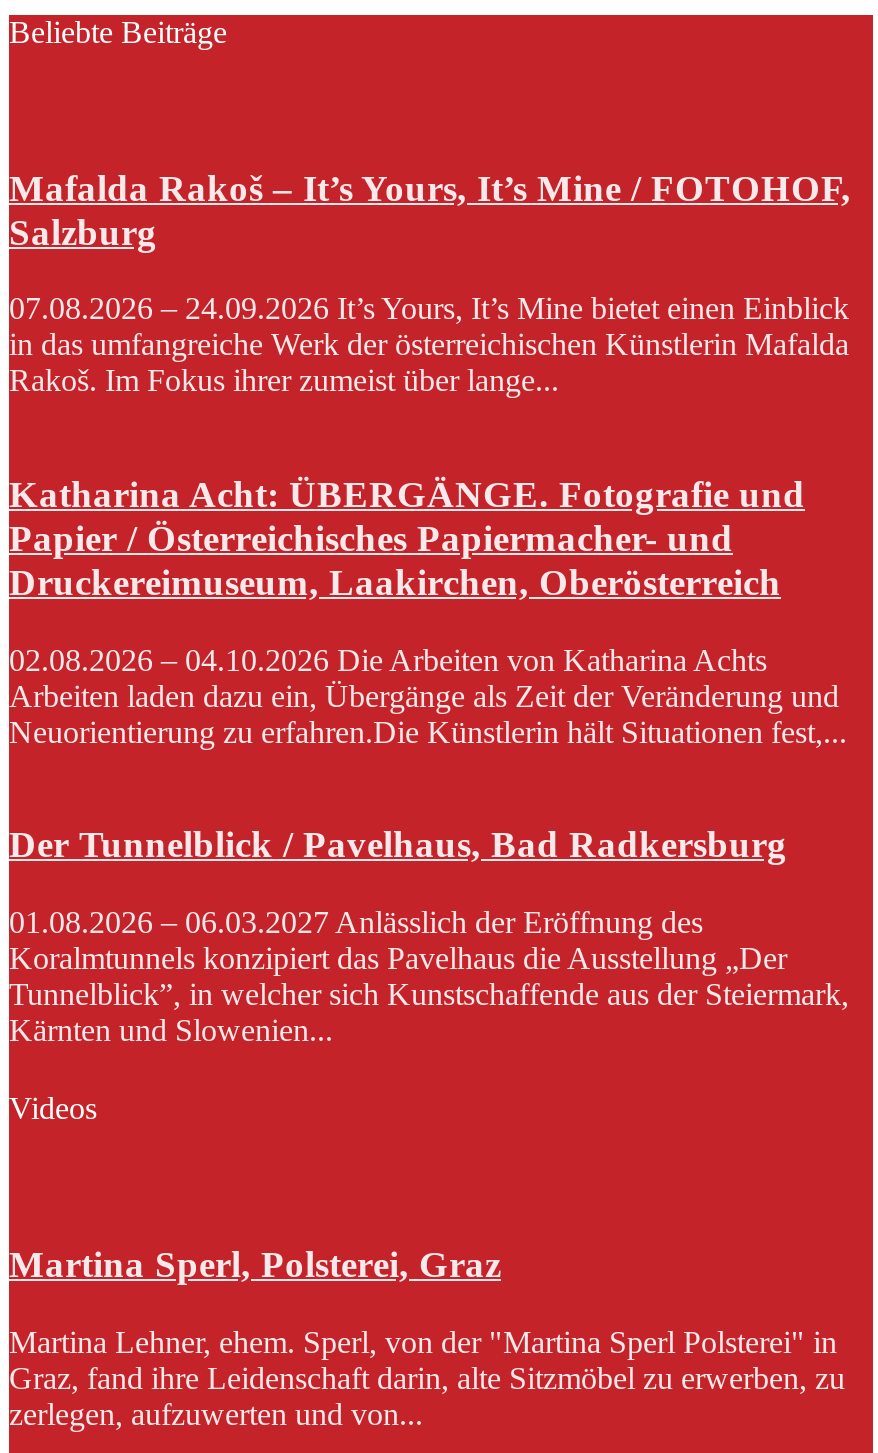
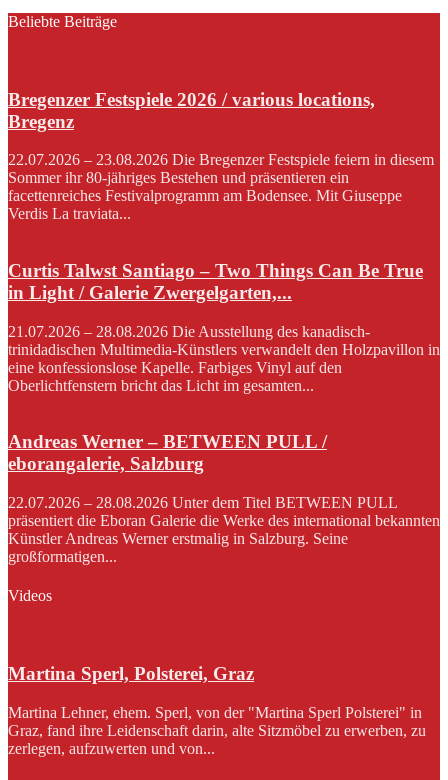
- Mafalda Rakoš – It’s Yours, It’s Mine / FOTOHOF,
- Salzburg
+ Bregenzer Festspiele 2026 / various locations,
+ Bregenz

- 07.08.2026 – 24.09.2026 It’s Yours, It’s Mine bietet einen Einblick
- in das umfangreiche Werk der österreichischen Künstlerin Mafalda
- Rakoš. Im Fokus ihrer zumeist über lange...
+ 22.07.2026 – 23.08.2026 Die Bregenzer Festspiele feiern in diesem
+ Sommer ihr 80-jähriges Bestehen und präsentieren ein
+ facettenreiches Festivalprogramm am Bodensee. Mit Giuseppe
+ Verdis La traviata...

- Katharina Acht: ÜBERGÄNGE. Fotografie und
- Papier / Österreichisches Papiermacher- und
- Druckereimuseum, Laakirchen, Oberösterreich
+ Curtis Talwst Santiago – Two Things Can Be True
+ in Light / Galerie Zwergelgarten,...

- 02.08.2026 – 04.10.2026 Die Arbeiten von Katharina Achts
- Arbeiten laden dazu ein, Übergänge als Zeit der Veränderung und
- Neuorientierung zu erfahren.Die Künstlerin hält Situationen fest,...
+ 21.07.2026 – 28.08.2026 Die Ausstellung des kanadisch-
+ trinidadischen Multimedia-Künstlers verwandelt den Holzpavillon in
+ eine konfessionslose Kapelle. Farbiges Vinyl auf den
+ Oberlichtfenstern bricht das Licht im gesamten...

- Der Tunnelblick / Pavelhaus, Bad Radkersburg
+ Andreas Werner – BETWEEN PULL /
+ eborangalerie, Salzburg

- 01.08.2026 – 06.03.2027 Anlässlich der Eröffnung des
- Koralmtunnels konzipiert das Pavelhaus die Ausstellung „Der
- Tunnelblick”, in welcher sich Kunstschaffende aus der Steiermark,
- Kärnten und Slowenien...
+ 22.07.2026 – 28.08.2026 Unter dem Titel BETWEEN PULL
+ präsentiert die Eboran Galerie die Werke des international bekannten
+ Künstler Andreas Werner erstmalig in Salzburg. Seine
+ großformatigen...
